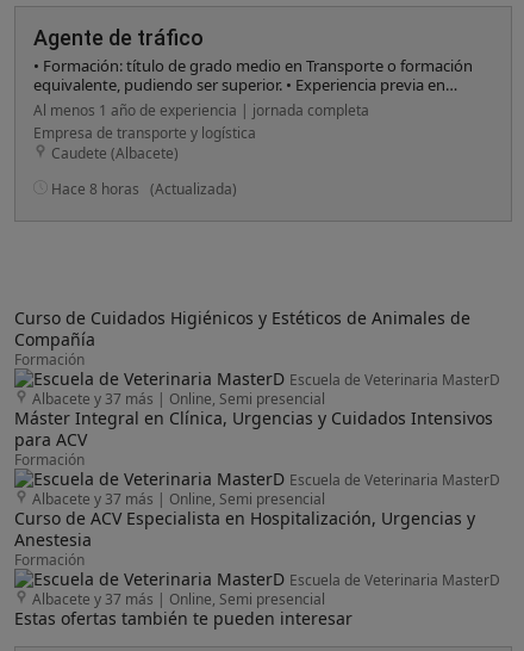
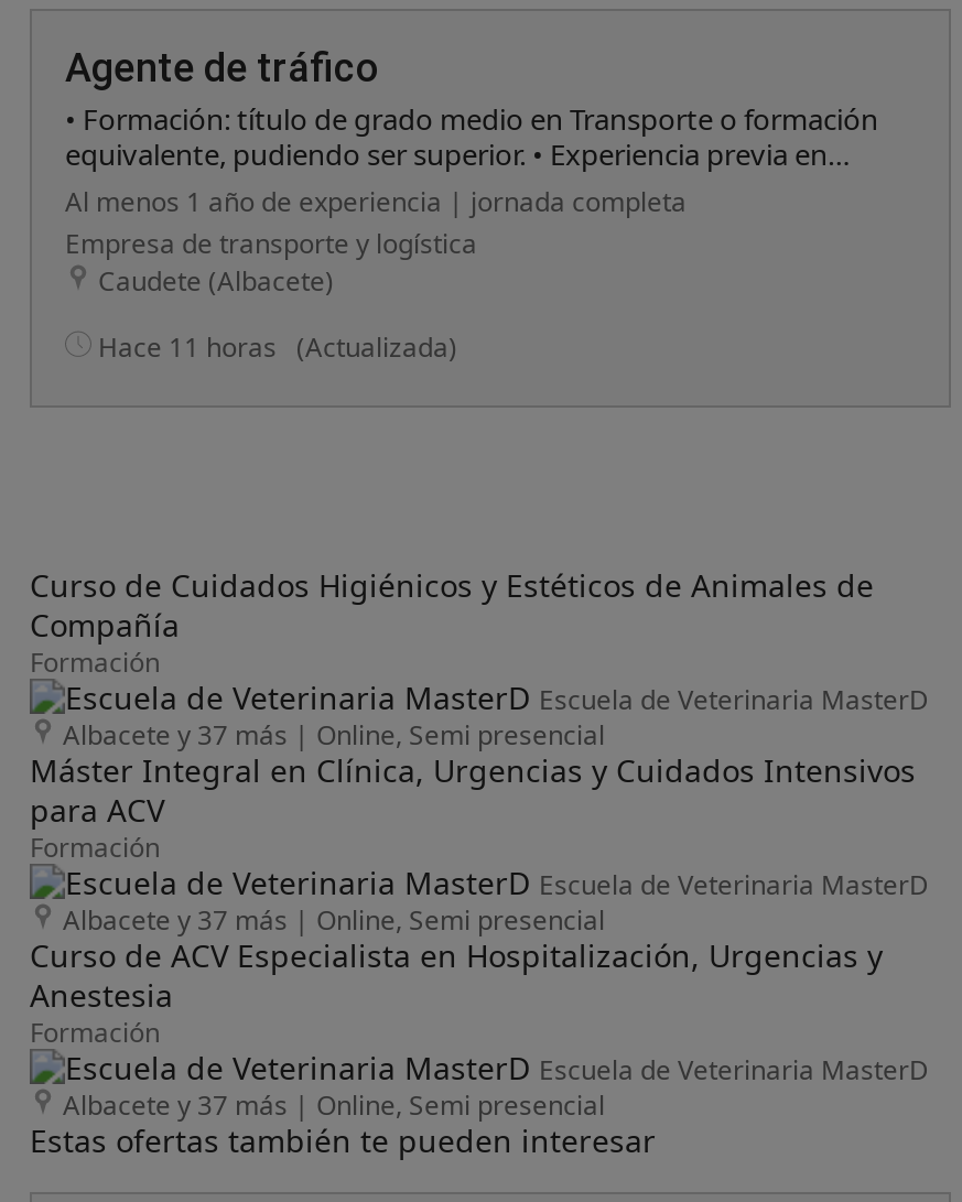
- Hace 8 horas (Actualizada)
+ Hace 11 horas (Actualizada)
